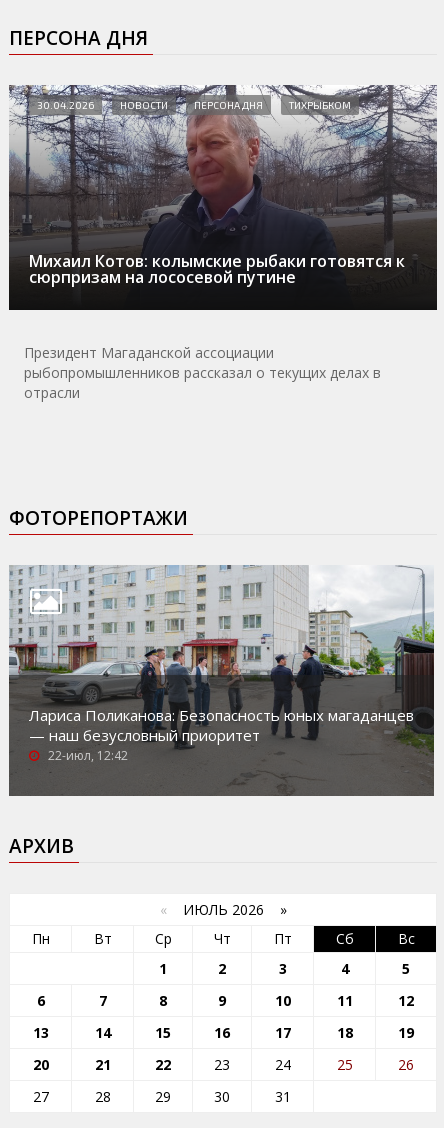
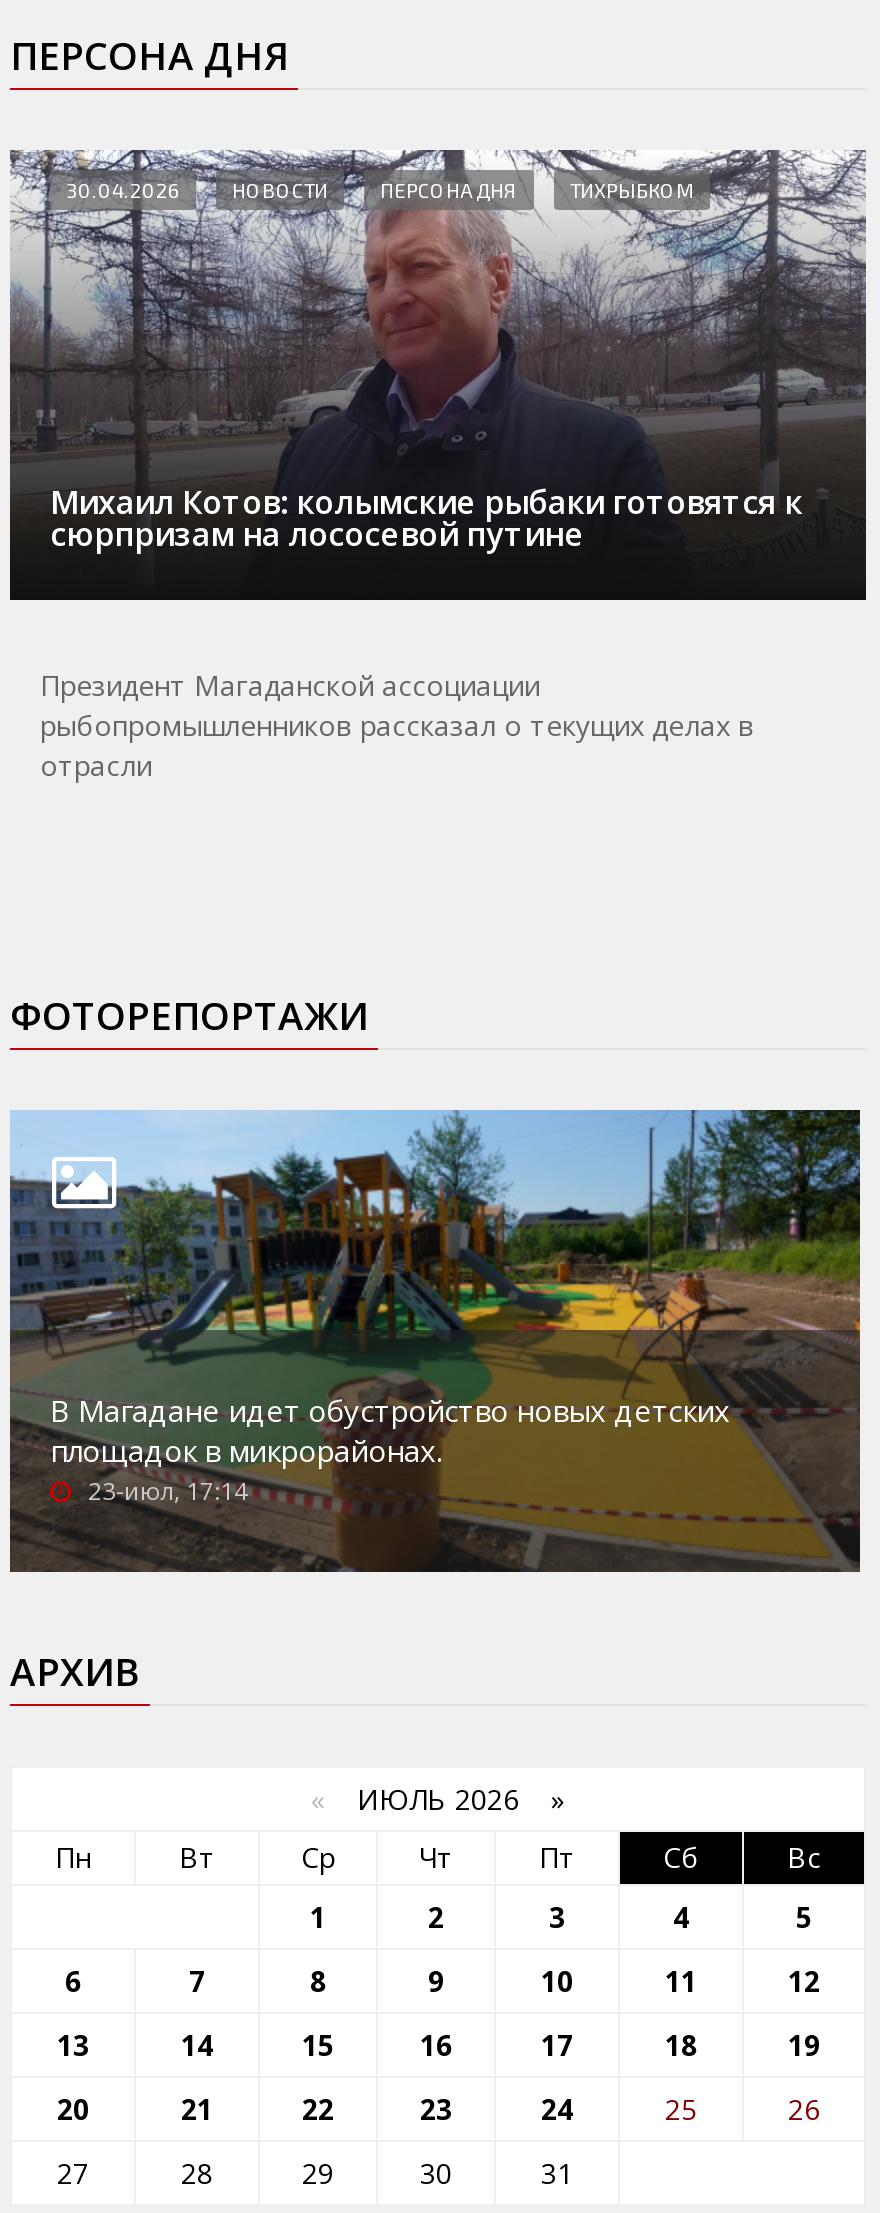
- [image]
- Лариса Поликанова: Безопасность юных магаданцев
- — наш безусловный приоритет
- 22-июл, 12:42
+ [image]
+ В Магадане идет обустройство новых детских
+ площадок в микрорайонах.
+ 23-июл, 17:14
